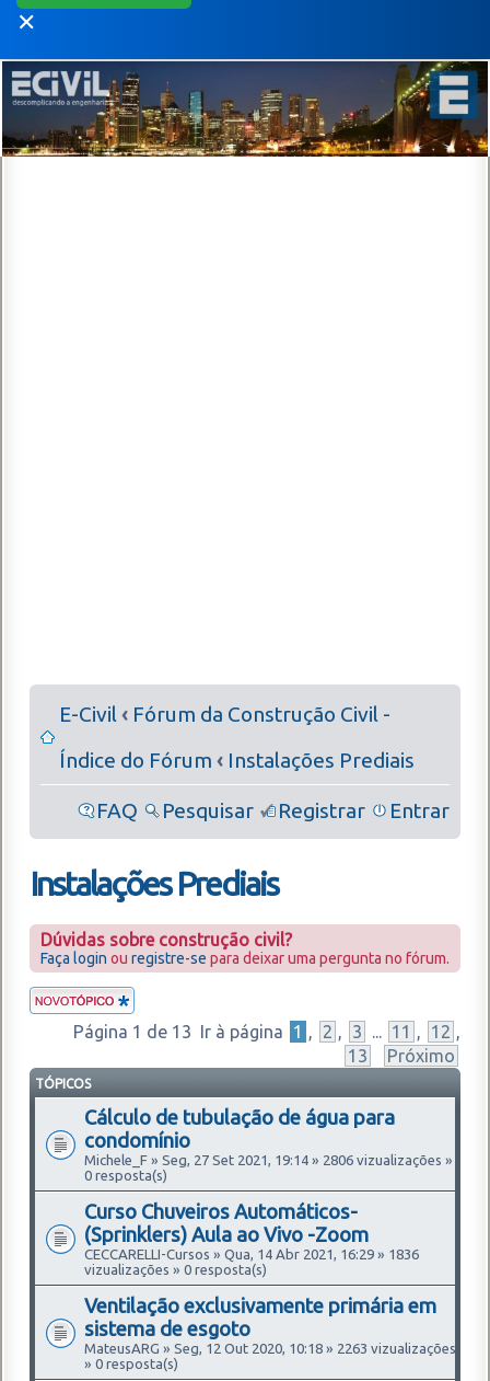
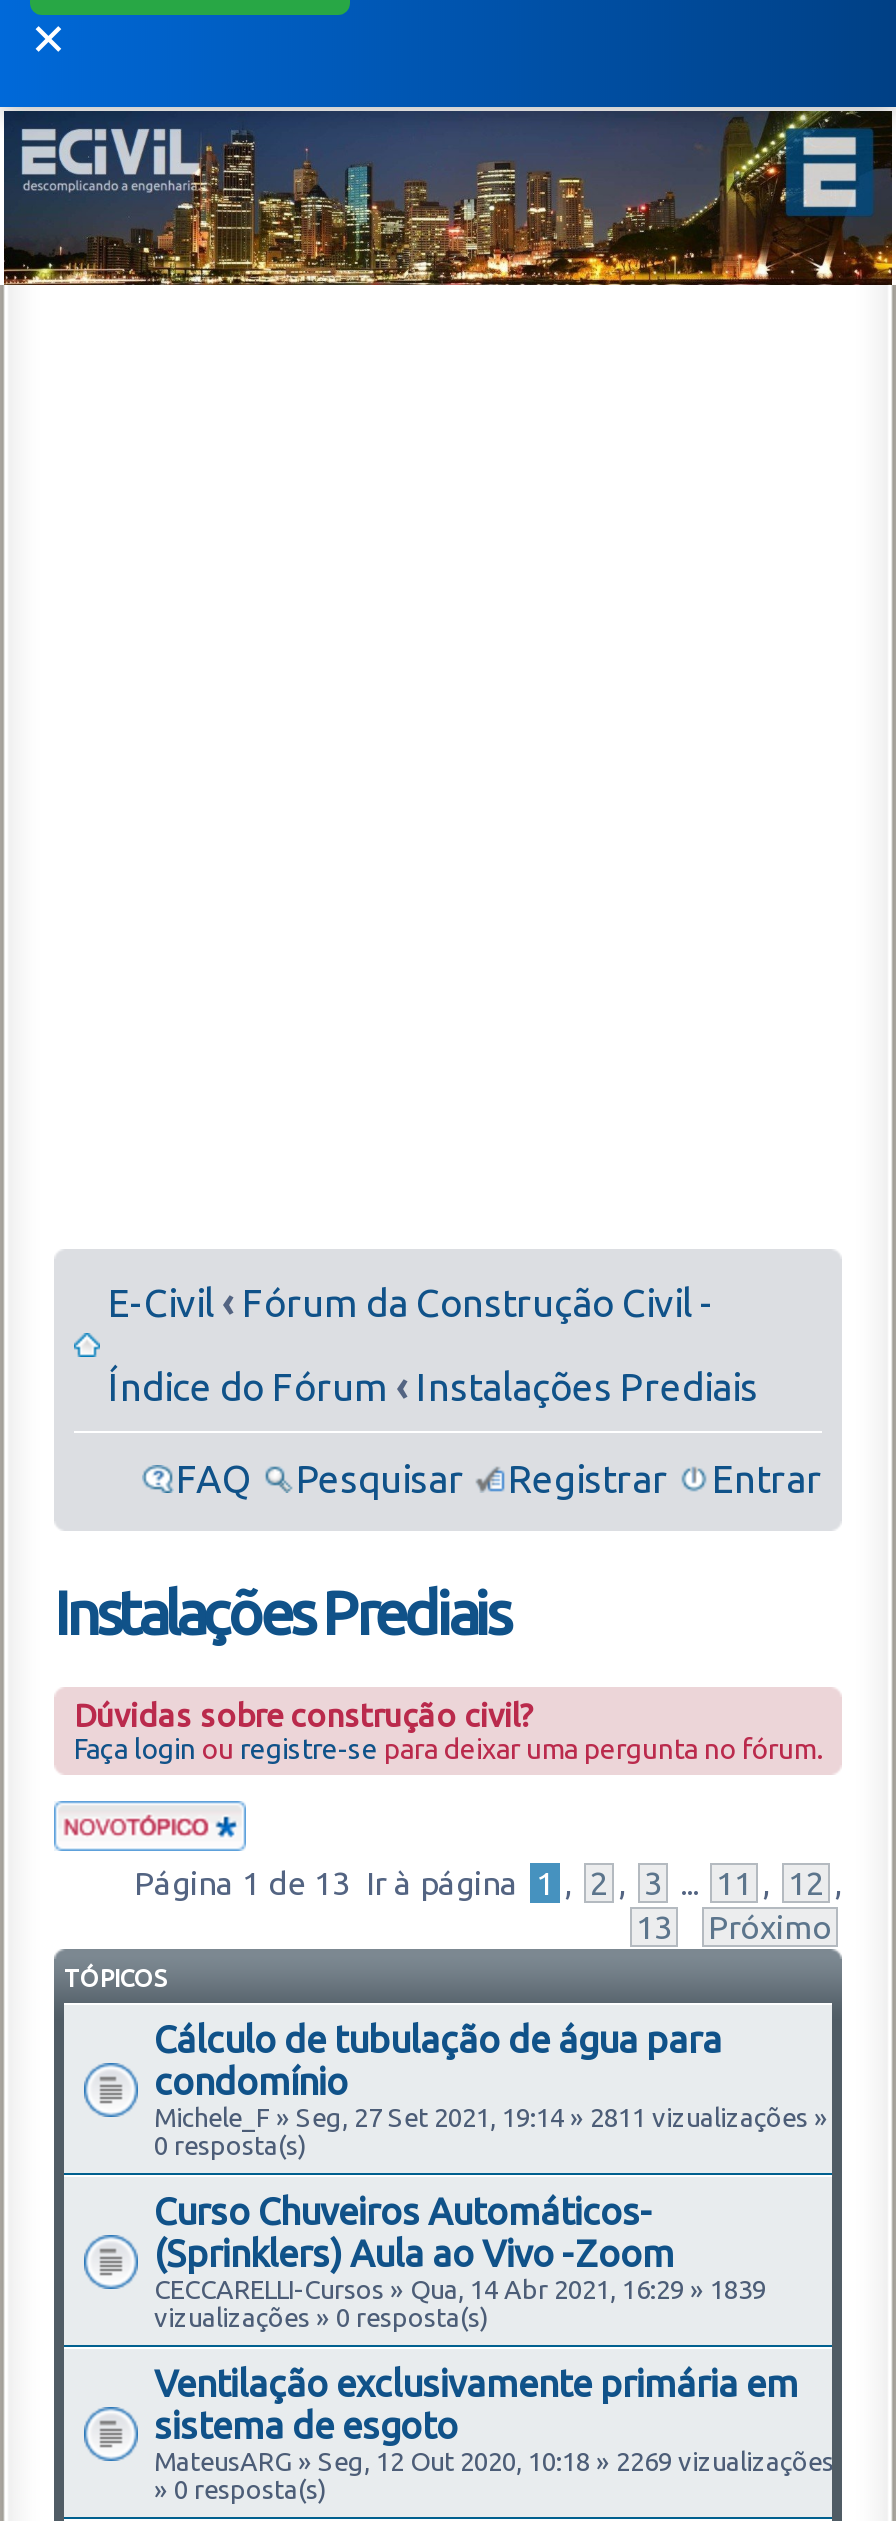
- Michele_F » Seg, 27 Set 2021, 19:14 » 2806 vizualizações »
+ Michele_F » Seg, 27 Set 2021, 19:14 » 2811 vizualizações »

- CECCARELLI-Cursos » Qua, 14 Abr 2021, 16:29 » 1836
+ CECCARELLI-Cursos » Qua, 14 Abr 2021, 16:29 » 1839

- MateusARG » Seg, 12 Out 2020, 10:18 » 2263 vizualizações
+ MateusARG » Seg, 12 Out 2020, 10:18 » 2269 vizualizações
